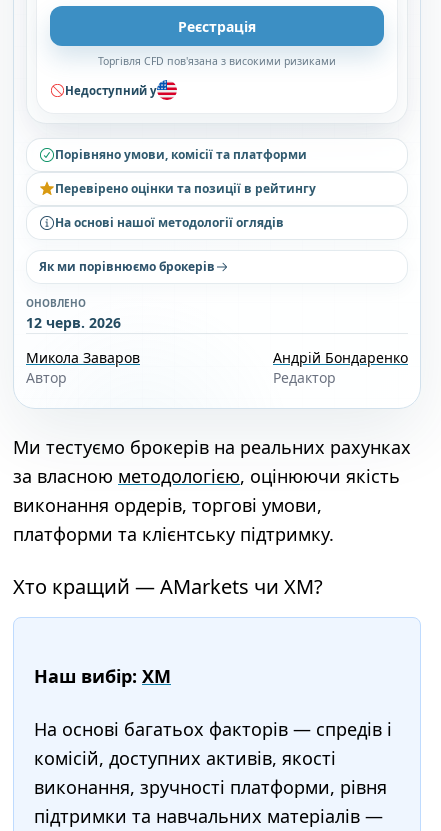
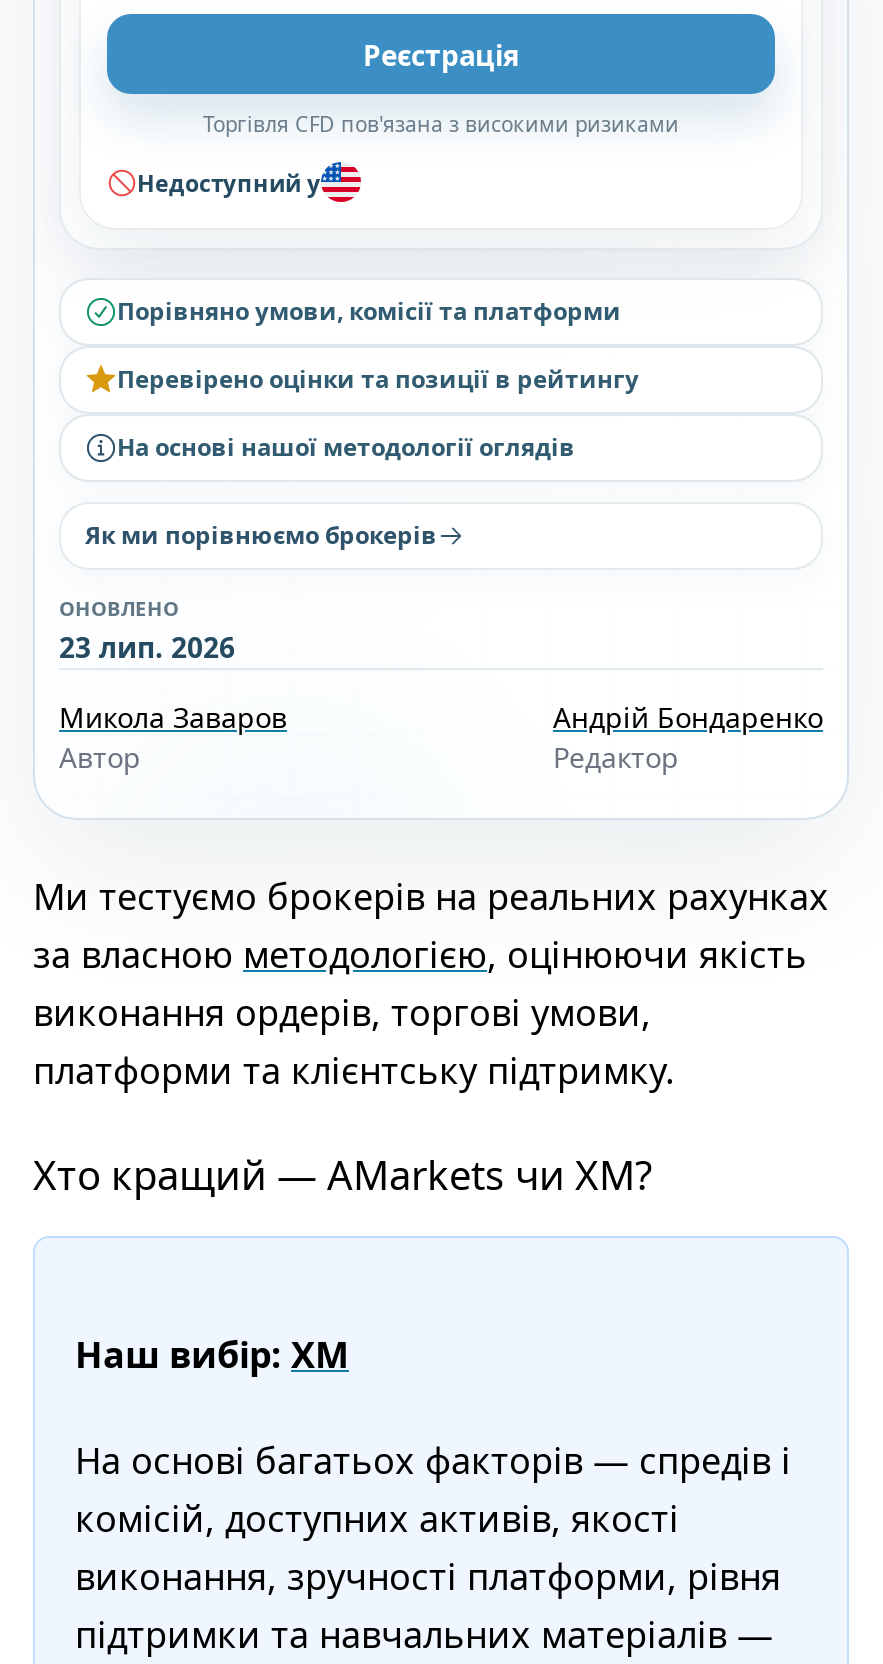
- 12 черв. 2026
+ 23 лип. 2026
